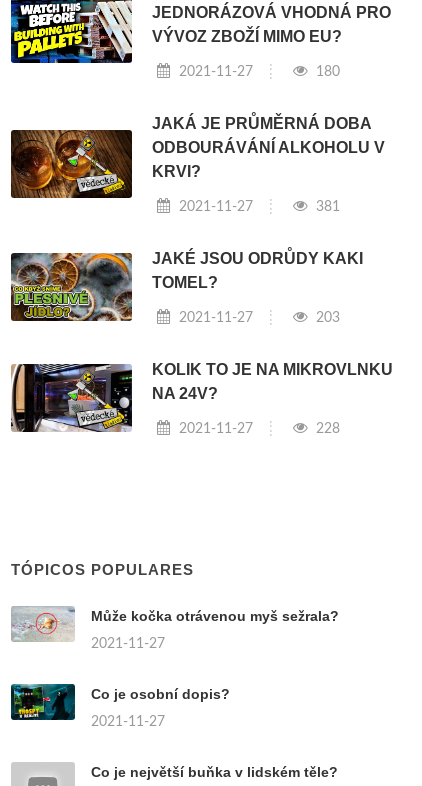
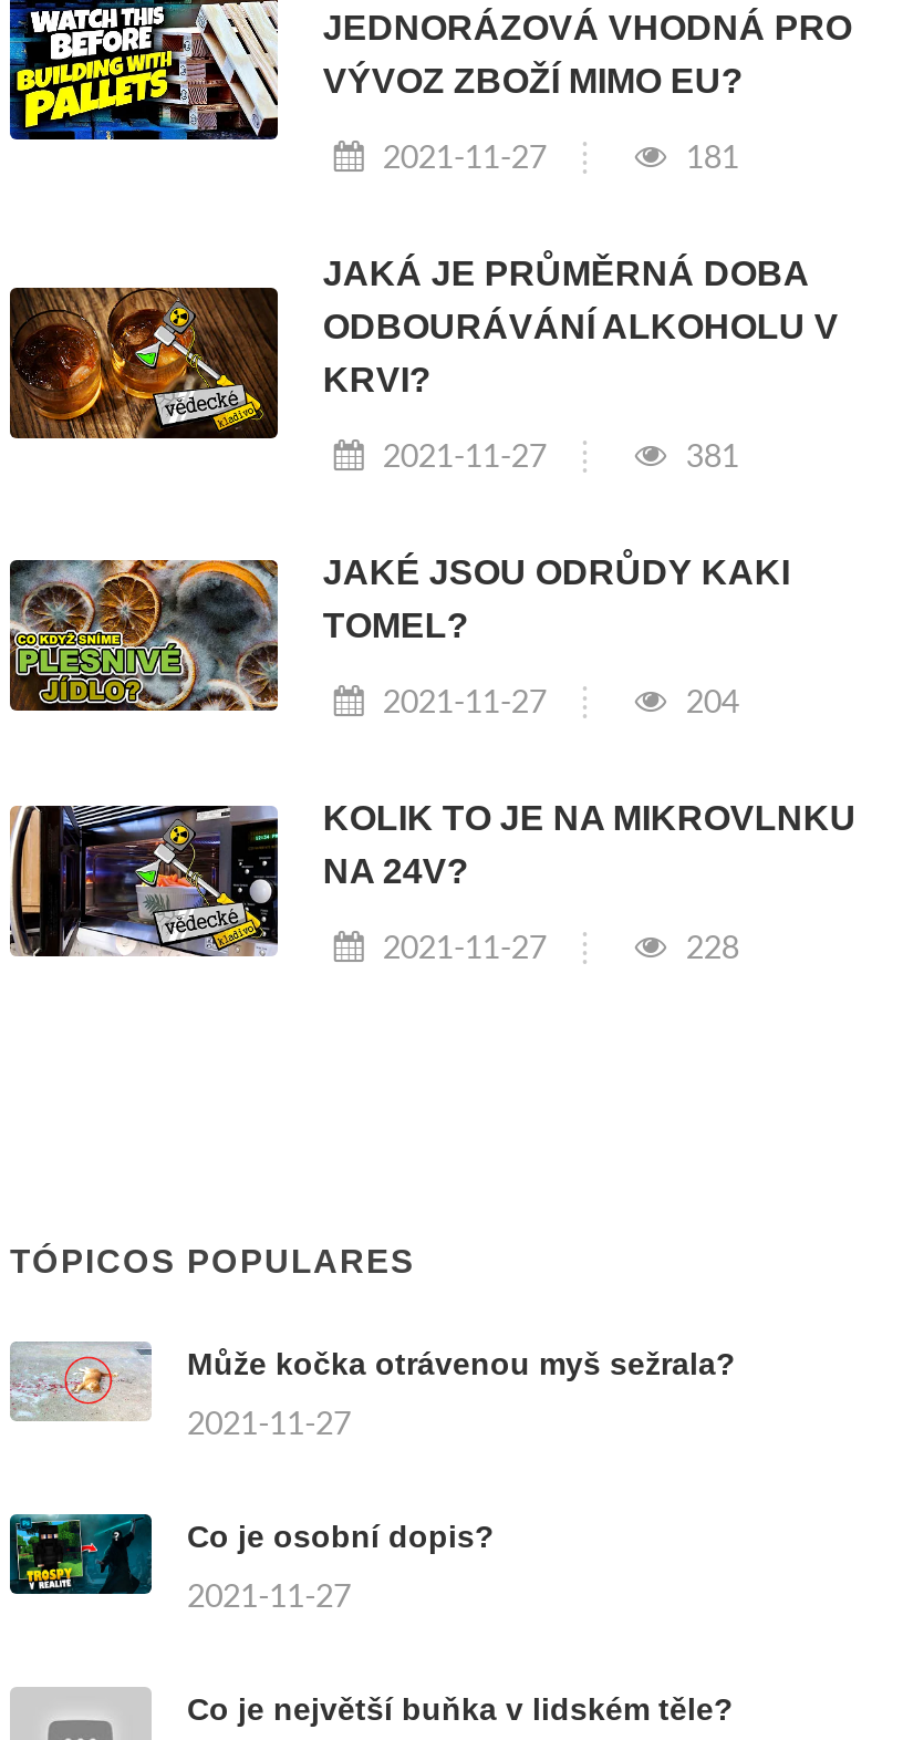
- 180
+ 181

- 203
+ 204
